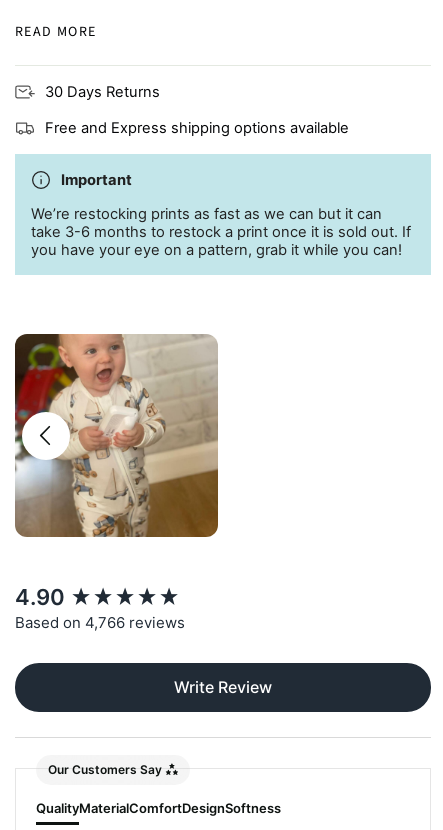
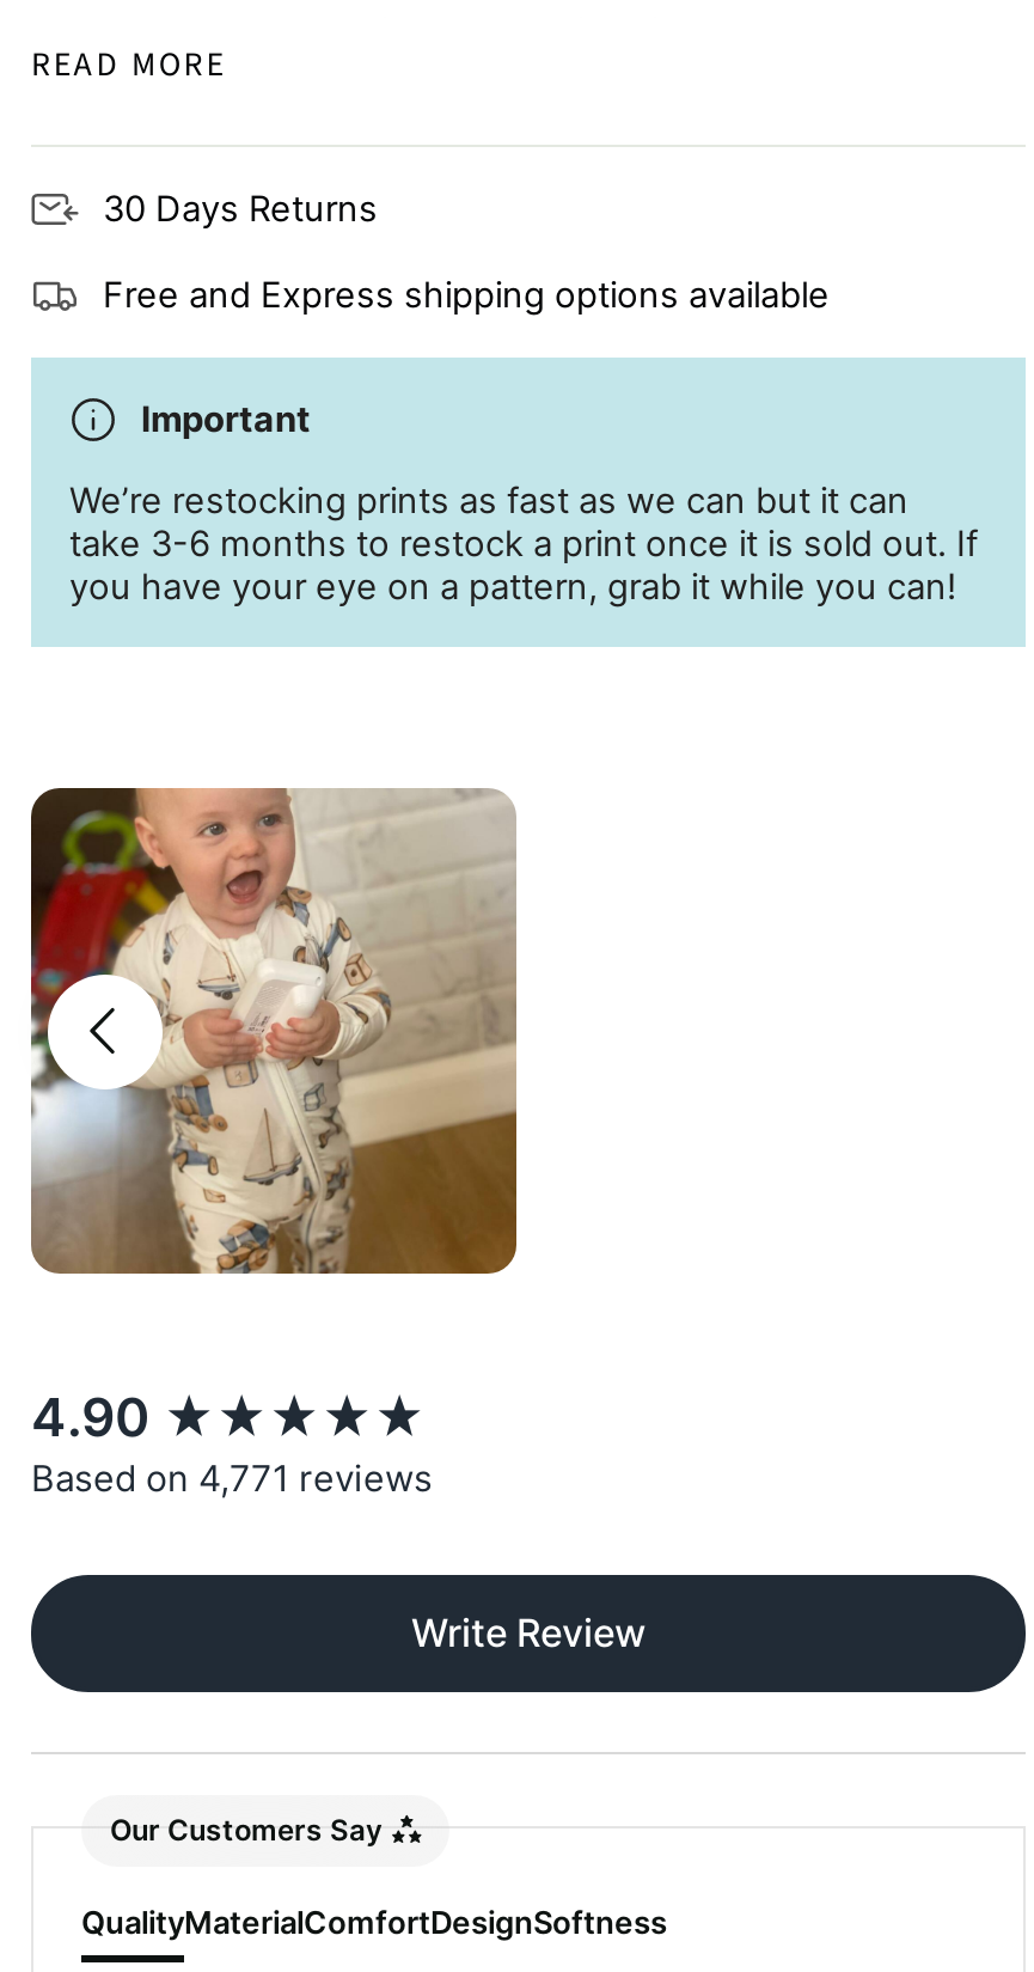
- Based on 4,766 reviews
+ Based on 4,771 reviews
